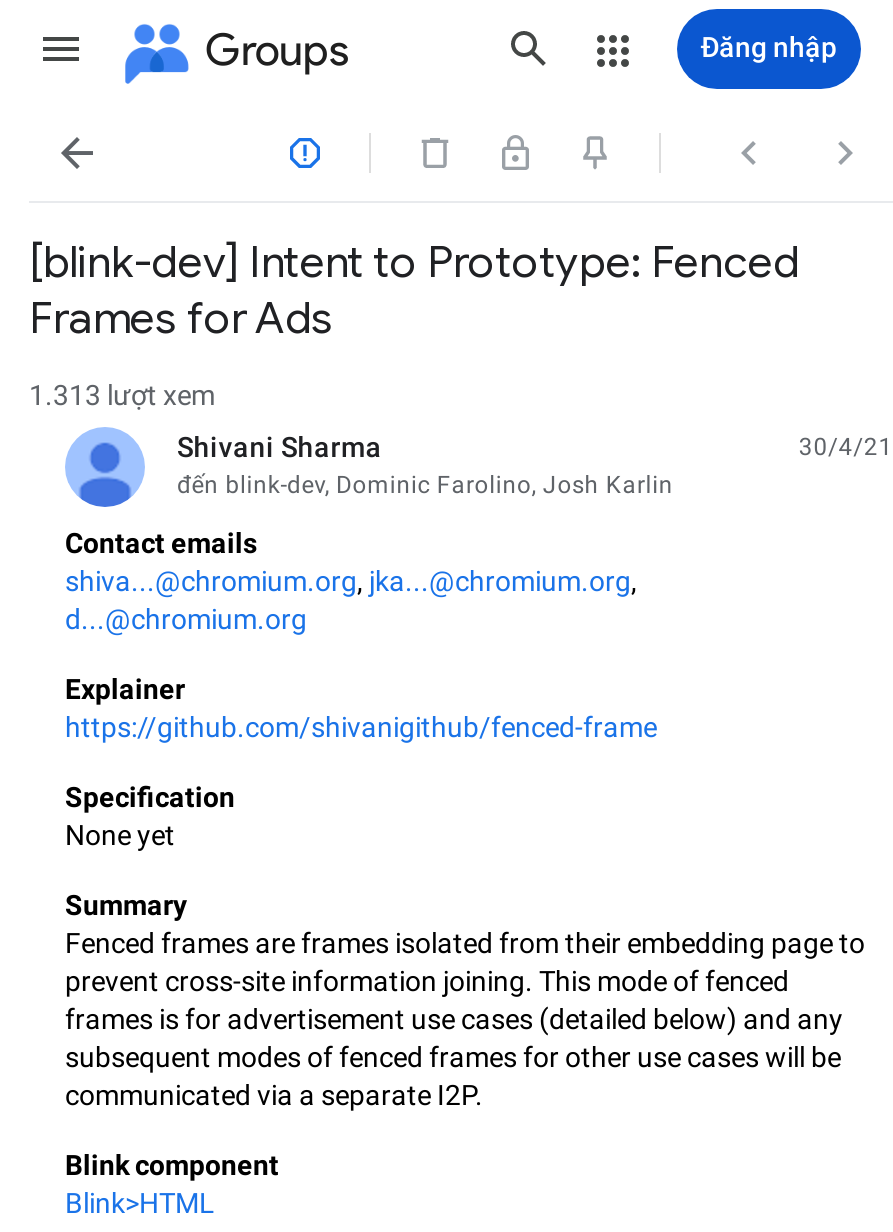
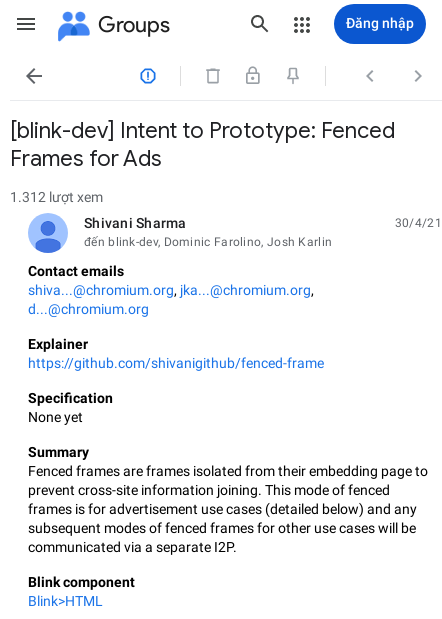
- 1.313 lượt xem
+ 1.312 lượt xem
